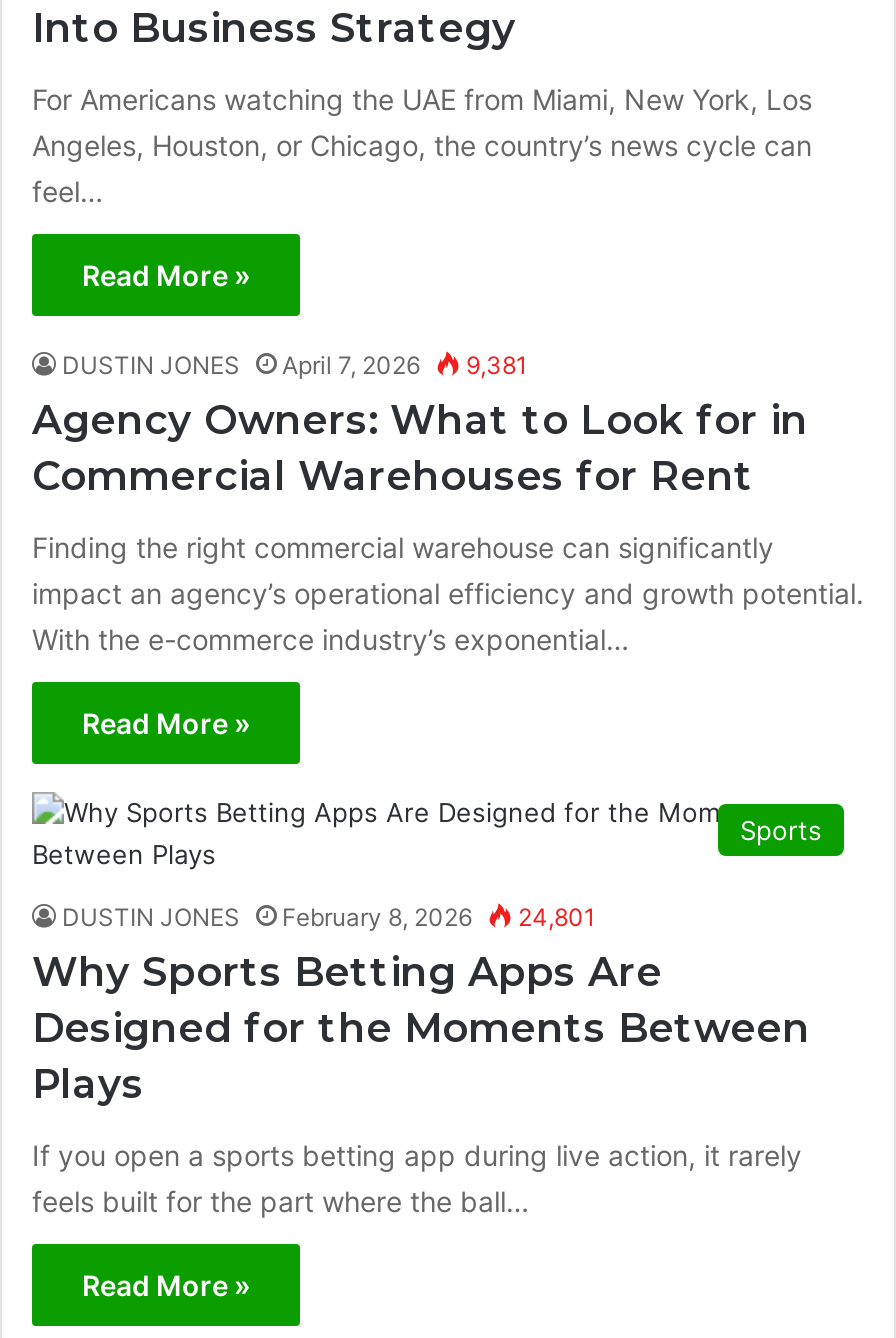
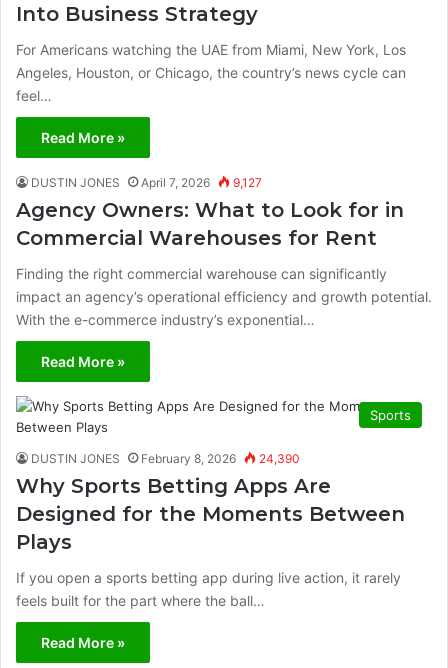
- DUSTIN JONES April 7, 2026 9,381
+ DUSTIN JONES April 7, 2026 9,127

- DUSTIN JONES February 8, 2026 24,801
+ DUSTIN JONES February 8, 2026 24,390
